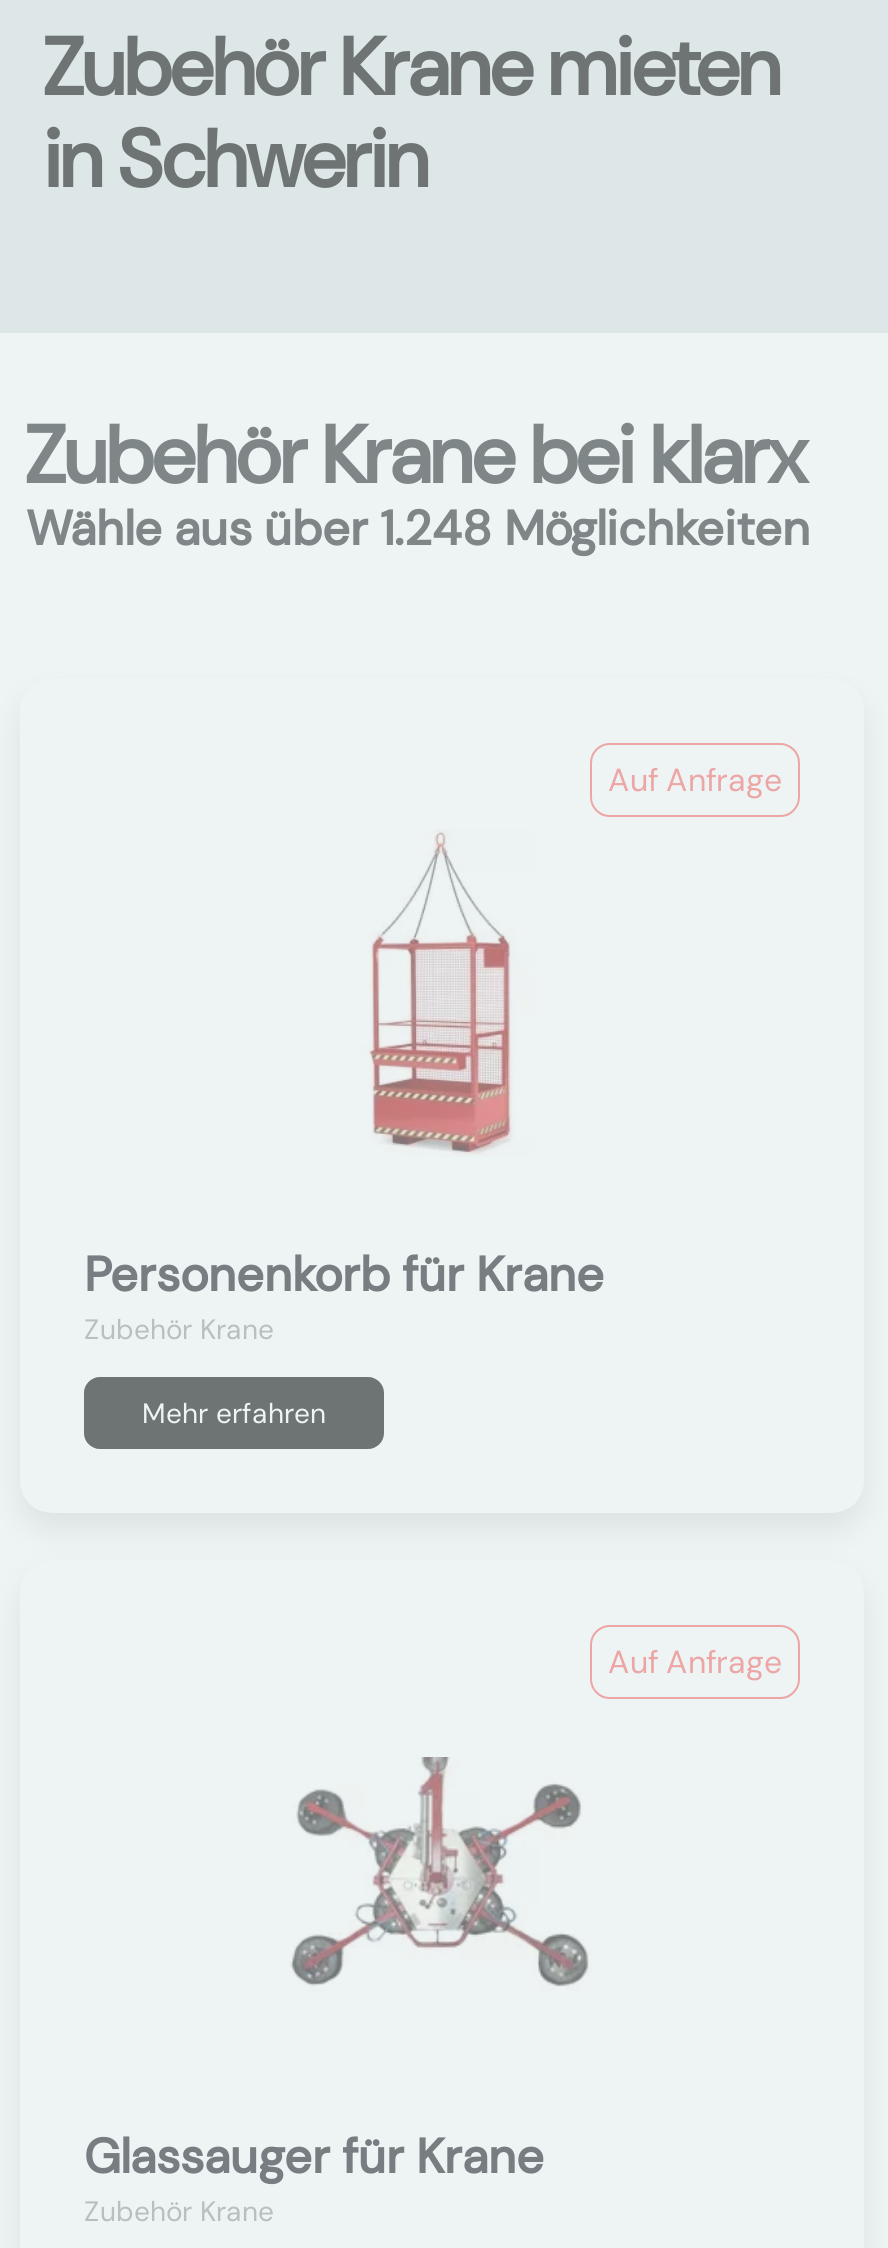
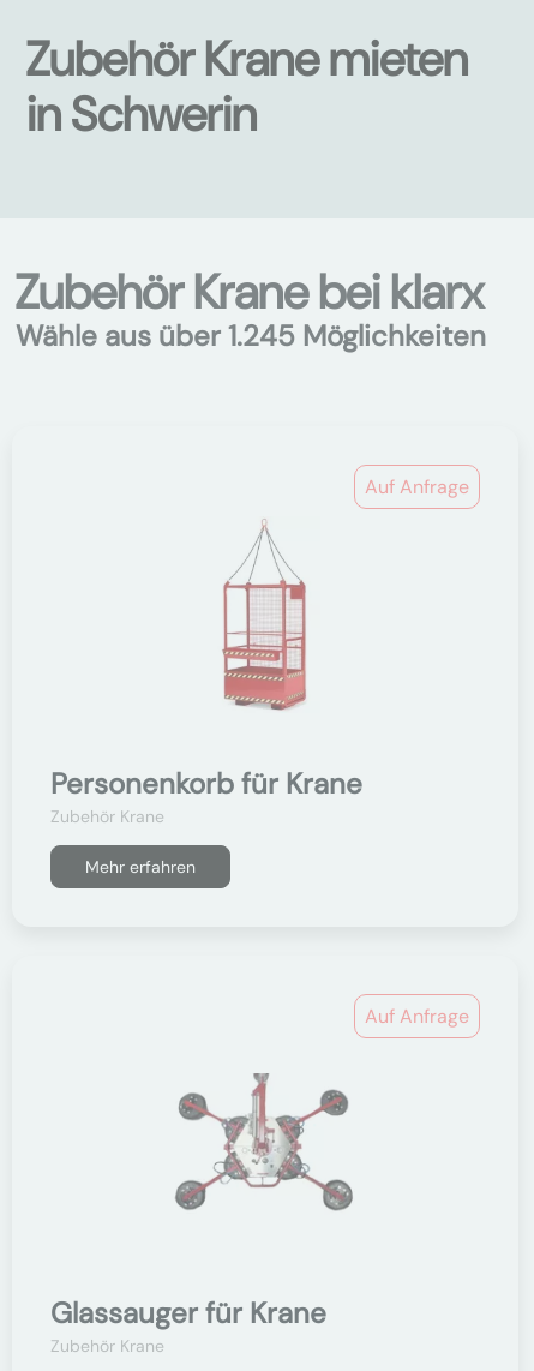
- Wähle aus über 1.248 Möglichkeiten
+ Wähle aus über 1.245 Möglichkeiten
